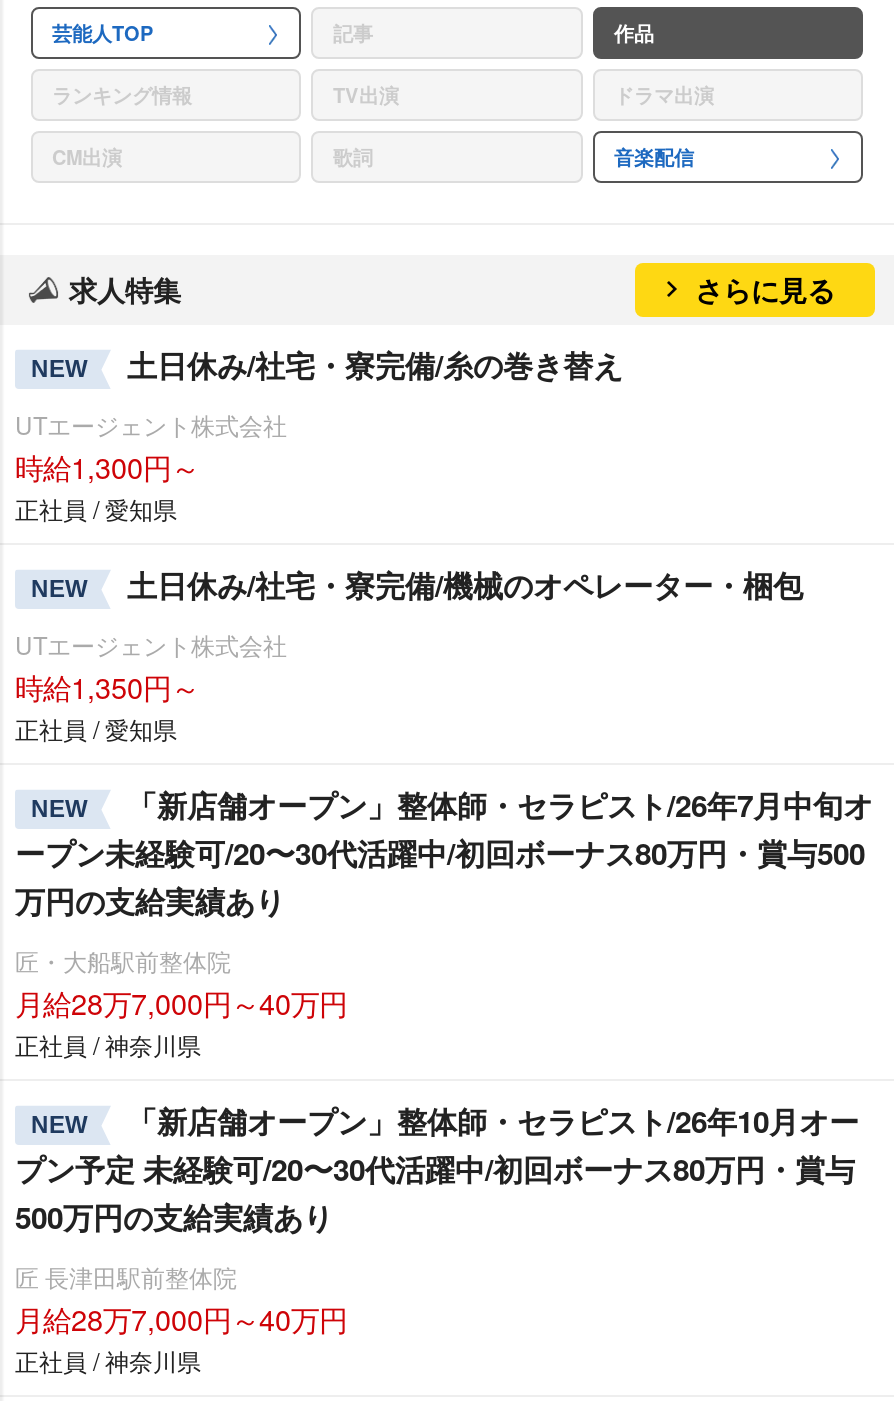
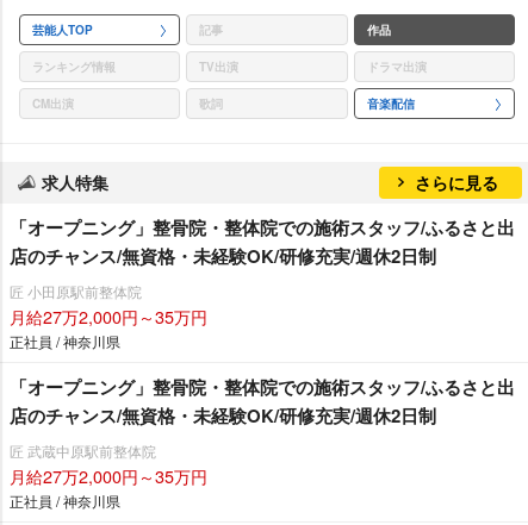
- NEW
- 土日休み/社宅・寮完備/糸の巻き替え
- UTエージェント株式会社
- 時給1,300円～
- 正社員 / 愛知県
- NEW
- 土日休み/社宅・寮完備/機械のオペレーター・梱包
- UTエージェント株式会社
- 時給1,350円～
- 正社員 / 愛知県
- NEW
- 「新店舗オープン」整体師・セラピスト/26年7月中旬オ
- ープン未経験可/20〜30代活躍中/初回ボーナス80万円・賞与500
- 万円の支給実績あり
- 匠・大船駅前整体院
- 月給28万7,000円～40万円
+ 「オープニング」整骨院・整体院での施術スタッフ/ふるさと出
+ 店のチャンス/無資格・未経験OK/研修充実/週休2日制
+ 匠 小田原駅前整体院
+ 月給27万2,000円～35万円

- NEW
- 「新店舗オープン」整体師・セラピスト/26年10月オー
- プン予定 未経験可/20〜30代活躍中/初回ボーナス80万円・賞与
- 500万円の支給実績あり
+ 「オープニング」整骨院・整体院での施術スタッフ/ふるさと出
+ 店のチャンス/無資格・未経験OK/研修充実/週休2日制

- 匠 長津田駅前整体院
- 月給28万7,000円～40万円
+ 匠 武蔵中原駅前整体院
+ 月給27万2,000円～35万円
